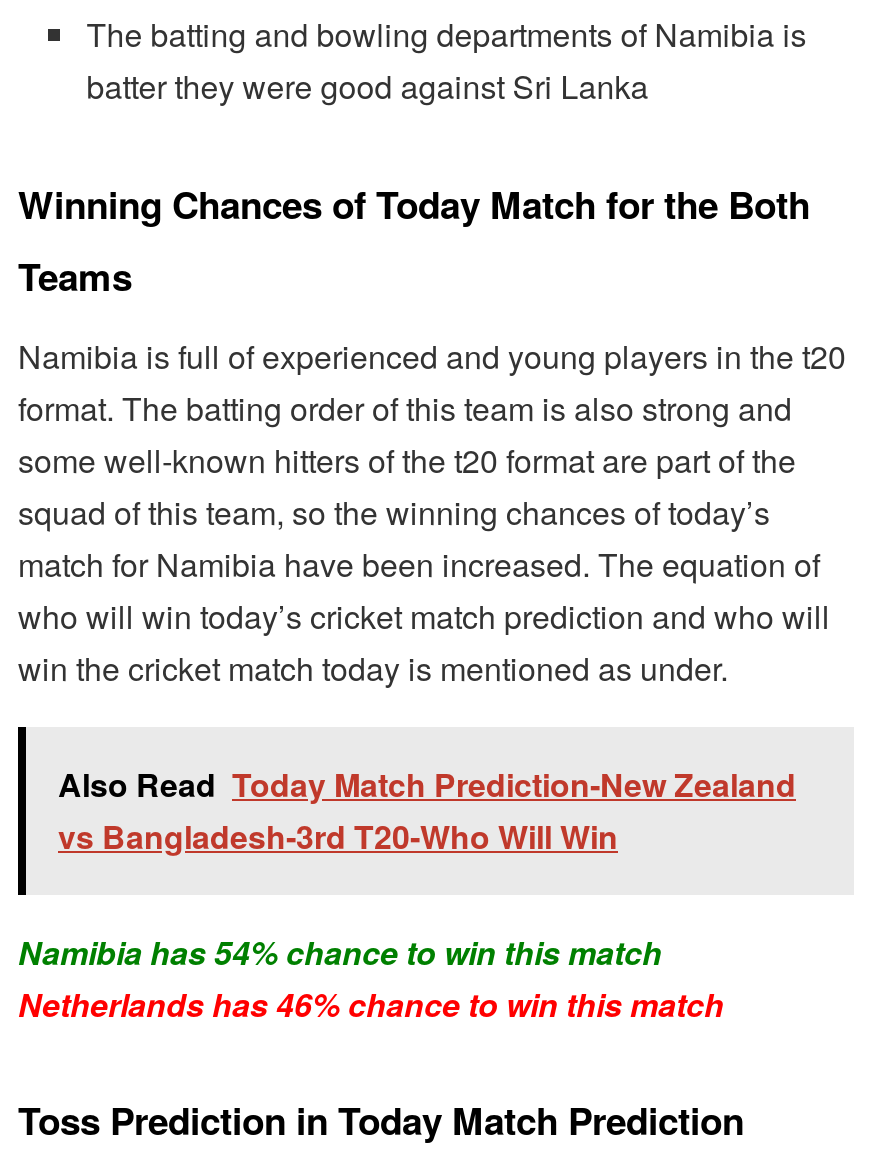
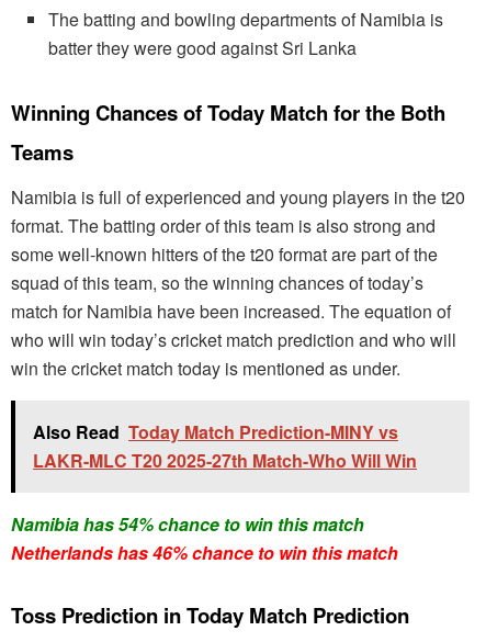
- Also Read Today Match Prediction-New Zealand
- vs Bangladesh-3rd T20-Who Will Win
+ Also Read Today Match Prediction-MINY vs
+ LAKR-MLC T20 2025-27th Match-Who Will Win
